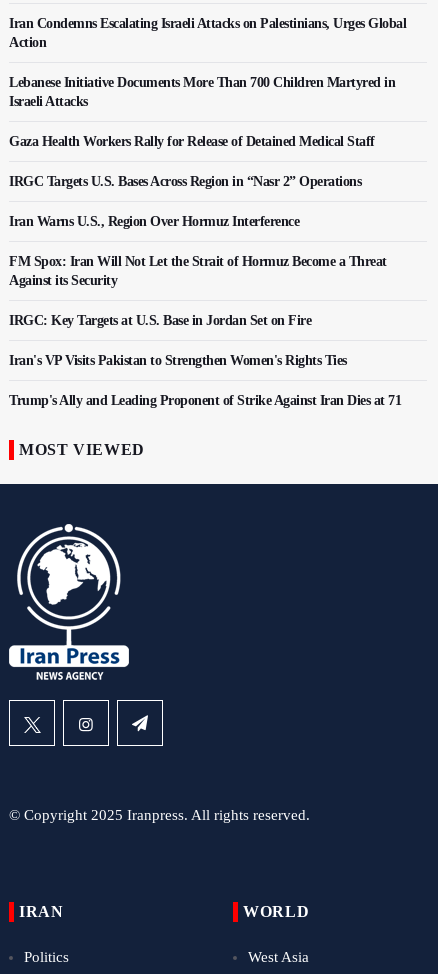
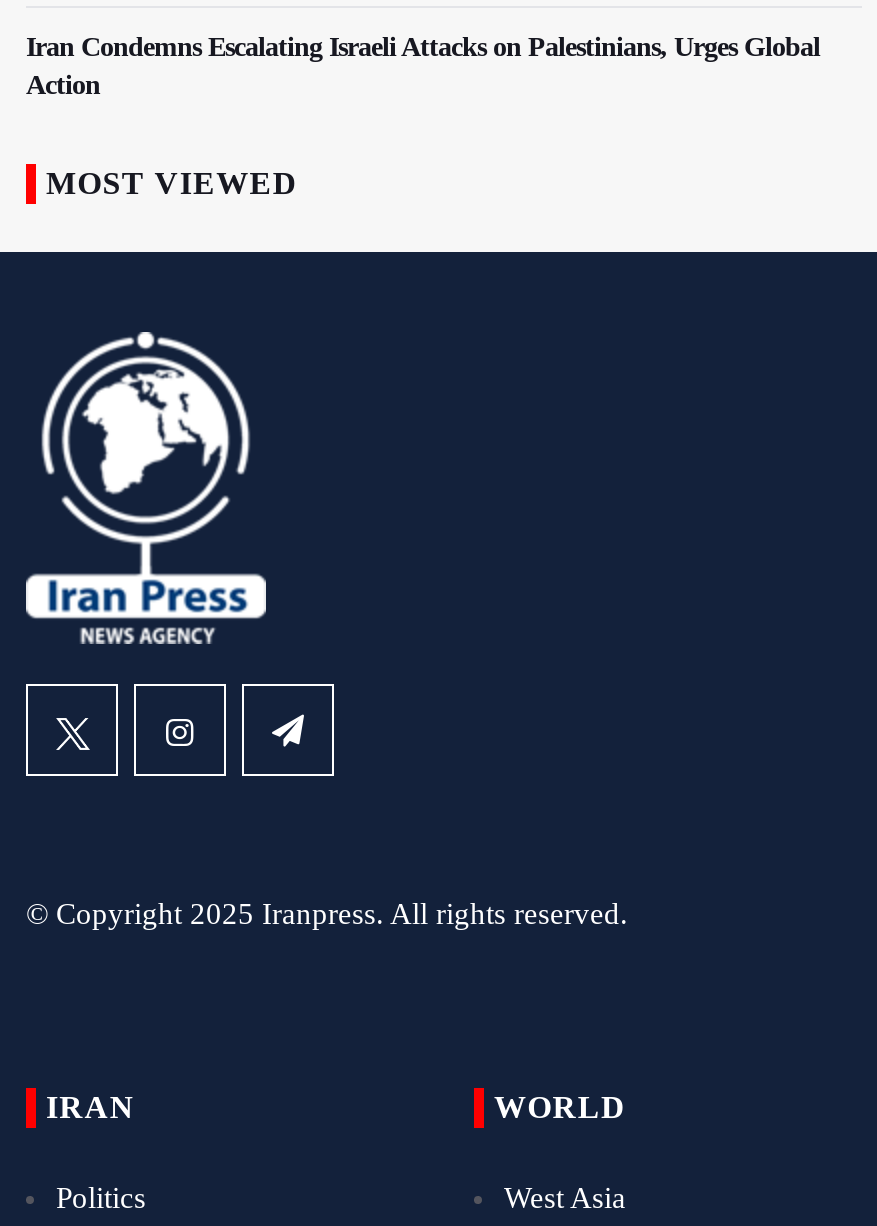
- Lebanese Initiative Documents More Than 700 Children Martyred in
- Israeli Attacks
- Gaza Health Workers Rally for Release of Detained Medical Staff
- IRGC Targets U.S. Bases Across Region in “Nasr 2” Operations
- Iran Warns U.S., Region Over Hormuz Interference
- FM Spox: Iran Will Not Let the Strait of Hormuz Become a Threat
- Against its Security
- IRGC: Key Targets at U.S. Base in Jordan Set on Fire
- Iran's VP Visits Pakistan to Strengthen Women's Rights Ties
- Trump's Ally and Leading Proponent of Strike Against Iran Dies at 71
